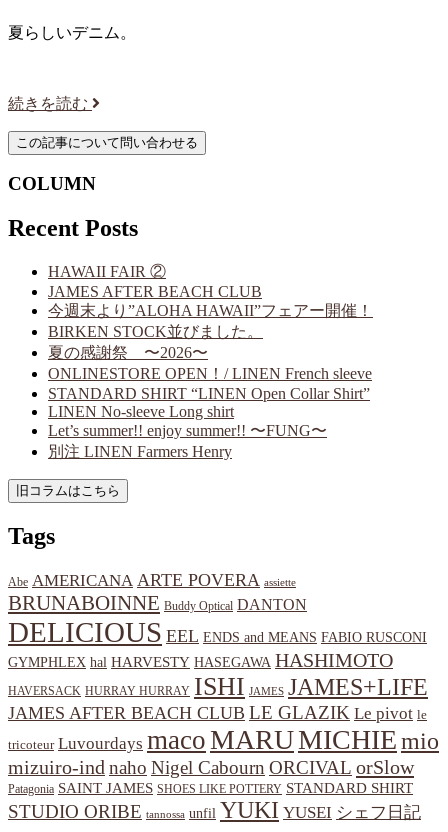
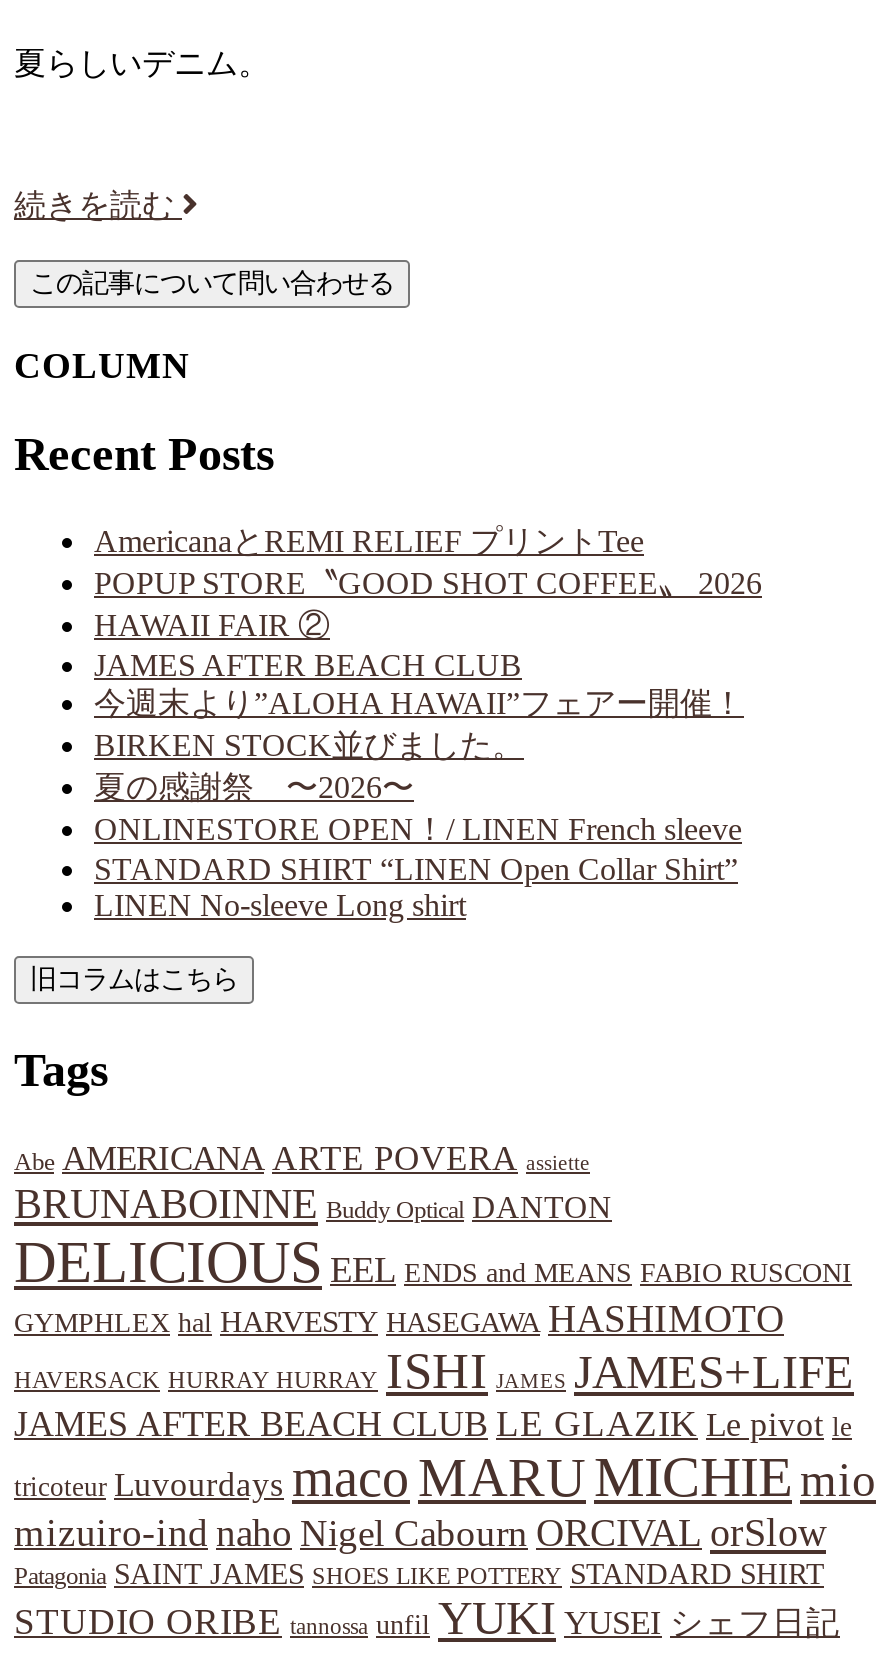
+ AmericanaとREMI RELIEF プリントTee
+ POPUP STORE〝GOOD SHOT COFFEE〟 2026

moved down: JAMES AFTER BEACH CLUB | 今週末より”ALOHA HAWAII”フェアー開催！ | BIRKEN STOCK並びました。 | 夏の感謝祭 〜2026〜 | ONLINESTORE OPEN！/ LINEN French sleeve | STANDARD SHIRT “LINEN Open Collar Shirt” | LINEN No-sleeve Long shirt

- Let’s summer!! enjoy summer!! 〜FUNG〜
- 別注 LINEN Farmers Henry
